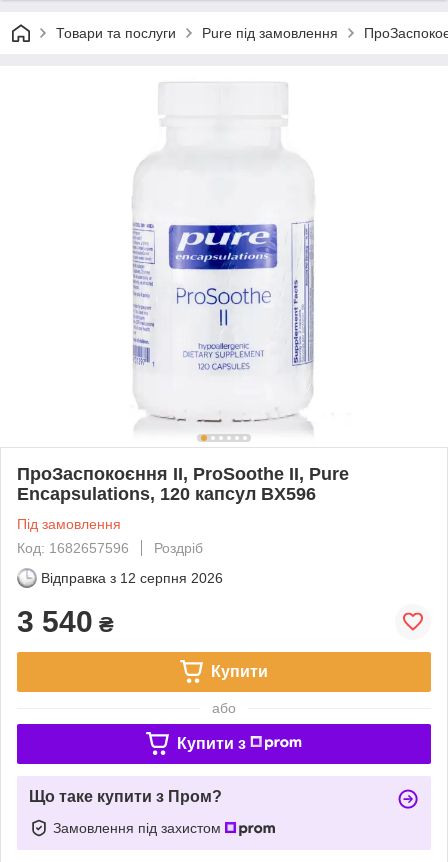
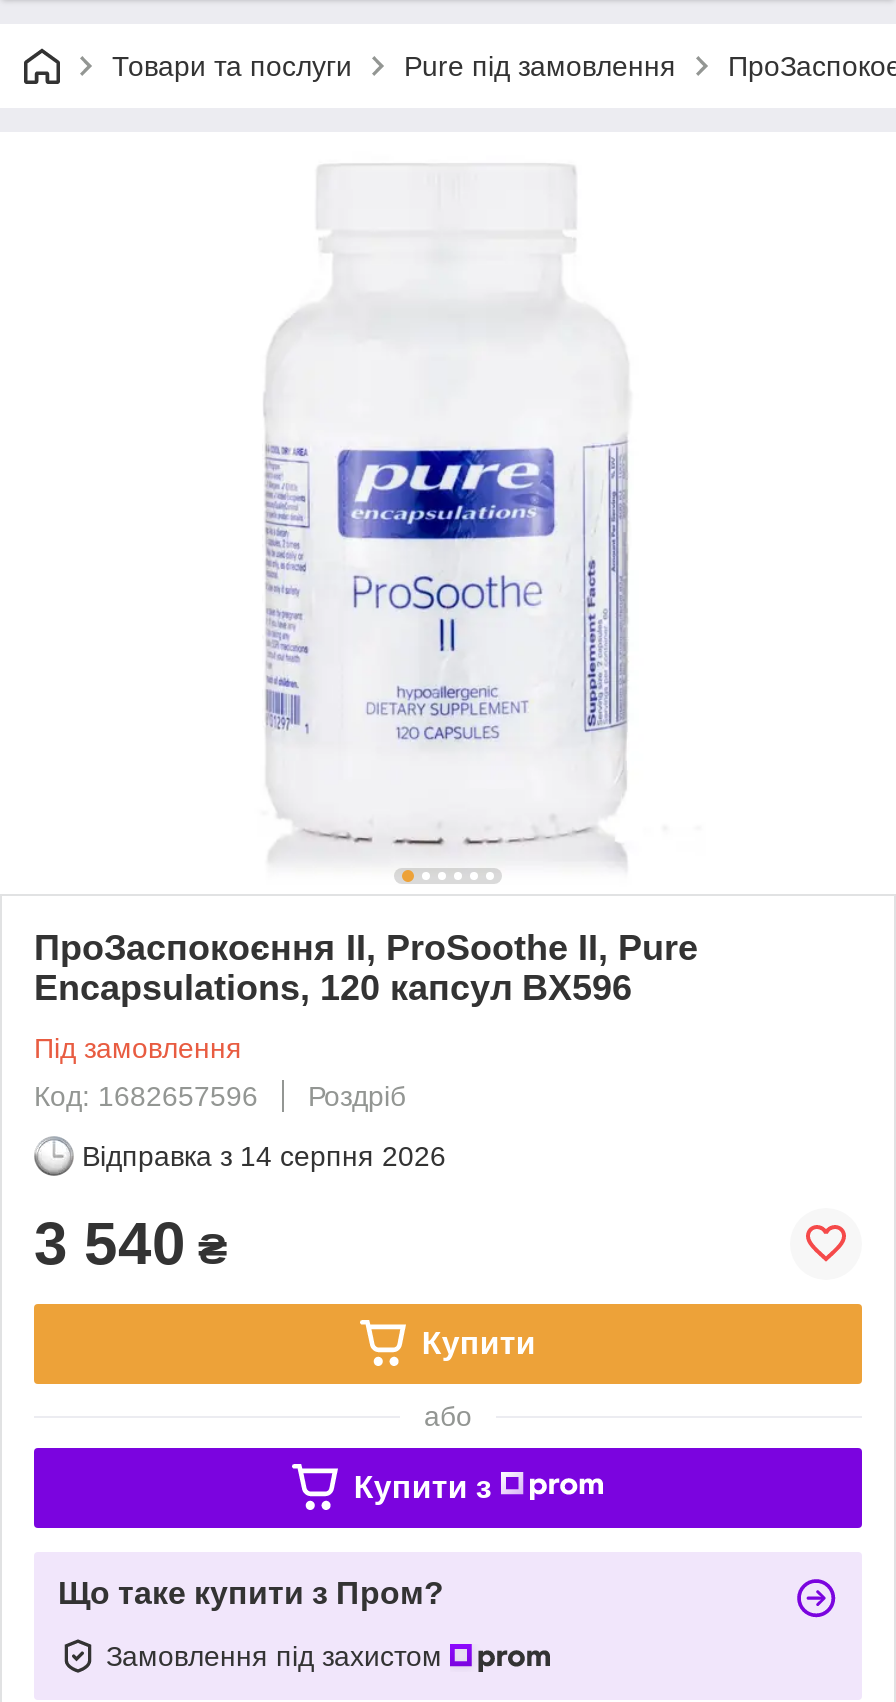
- Відправка з 12 серпня 2026
+ Відправка з 14 серпня 2026
